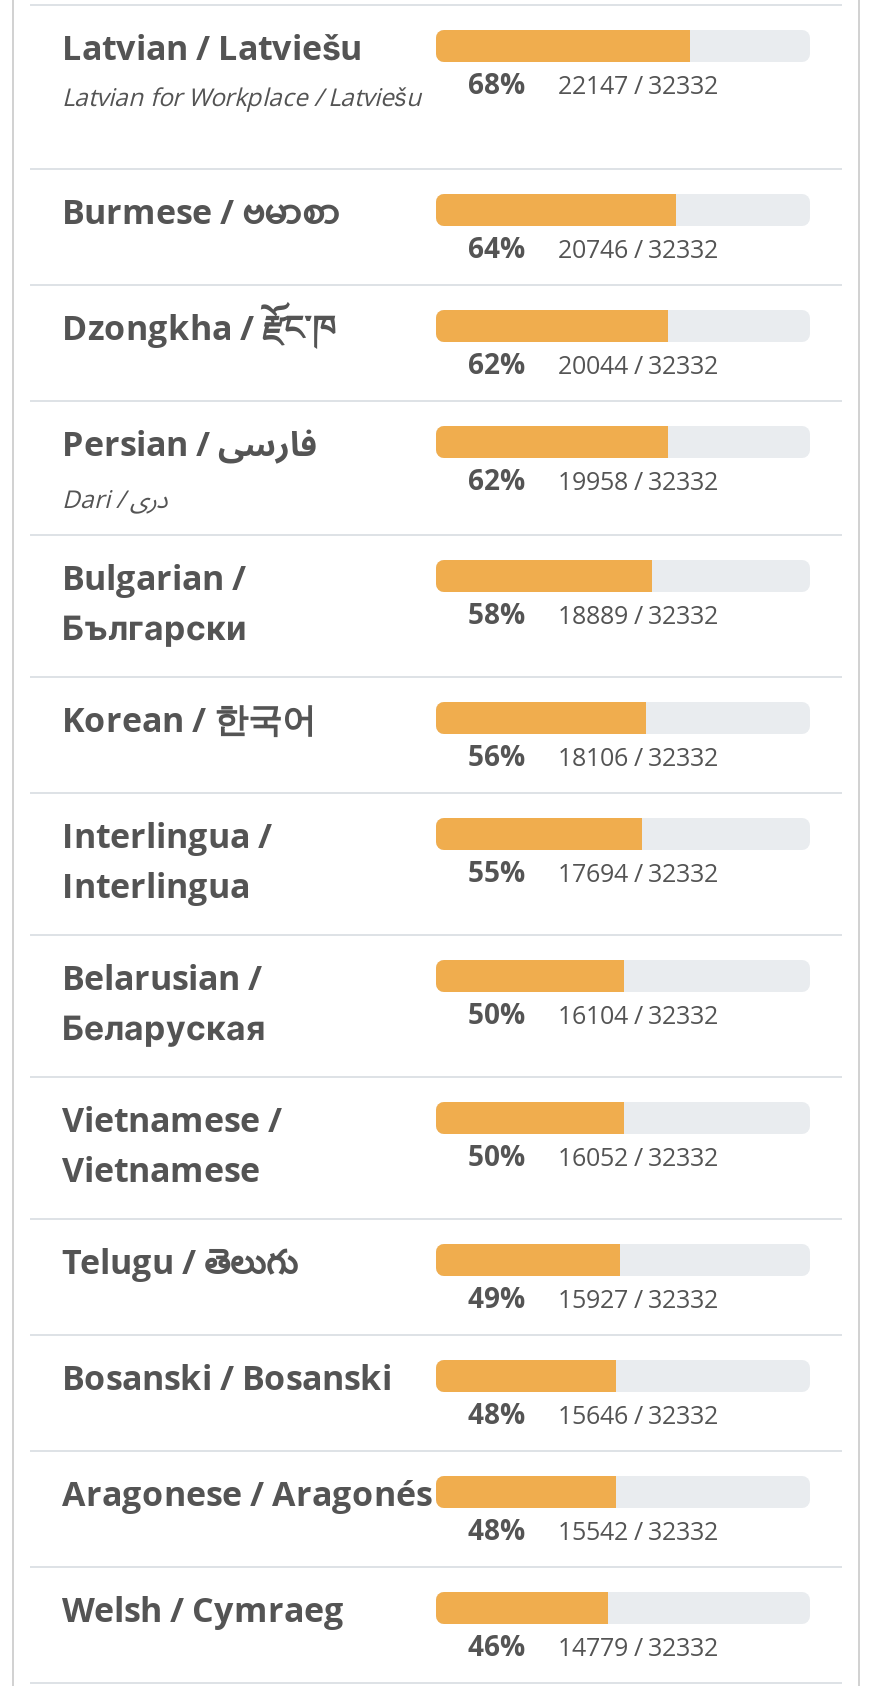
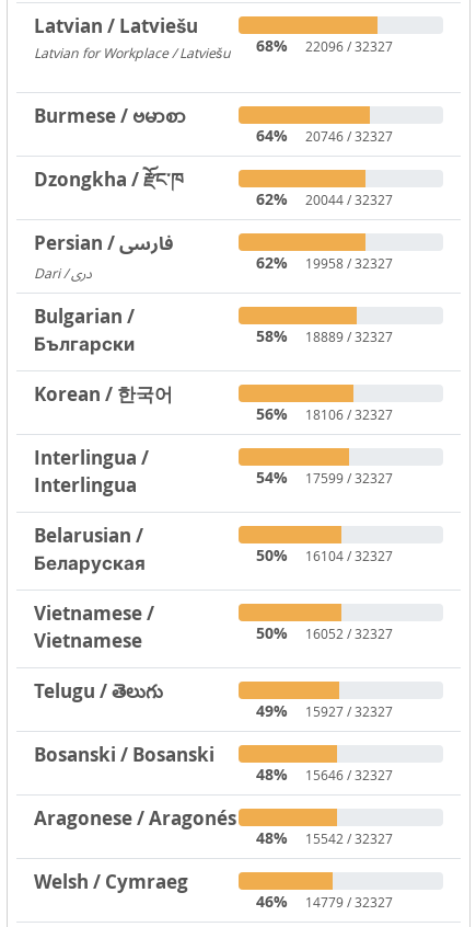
- Latvian for Workplace / Latviešu 68% 22147 / 32332
+ Latvian for Workplace / Latviešu 68% 22096 / 32327

- 64% 20746 / 32332
+ 64% 20746 / 32327

- 62% 20044 / 32332
+ 62% 20044 / 32327

- 62% 19958 / 32332
+ 62% 19958 / 32327

- 58% 18889 / 32332
+ 58% 18889 / 32327

- 56% 18106 / 32332
+ 56% 18106 / 32327

- 55%
+ 54%

- 17694 / 32332
+ 17599 / 32327

- 50% 16104 / 32332
+ 50% 16104 / 32327

- 50% 16052 / 32332
+ 50% 16052 / 32327

- 49% 15927 / 32332
+ 49% 15927 / 32327

- 48% 15646 / 32332
+ 48% 15646 / 32327

- 48% 15542 / 32332
+ 48% 15542 / 32327

- 46% 14779 / 32332
+ 46% 14779 / 32327
